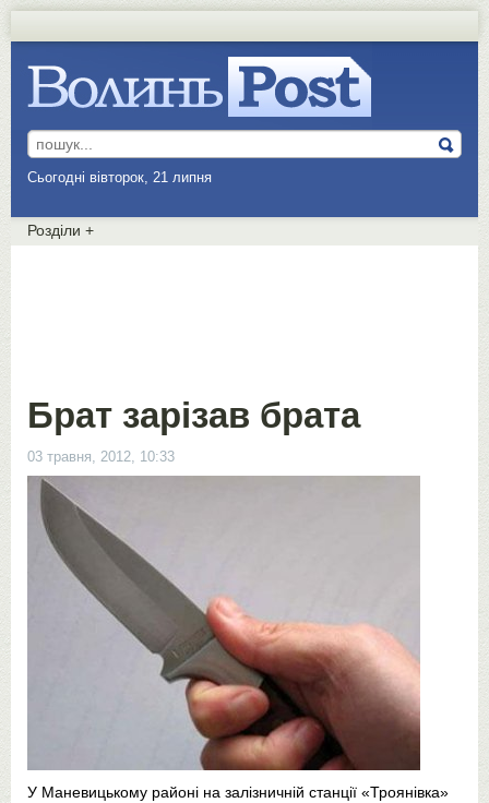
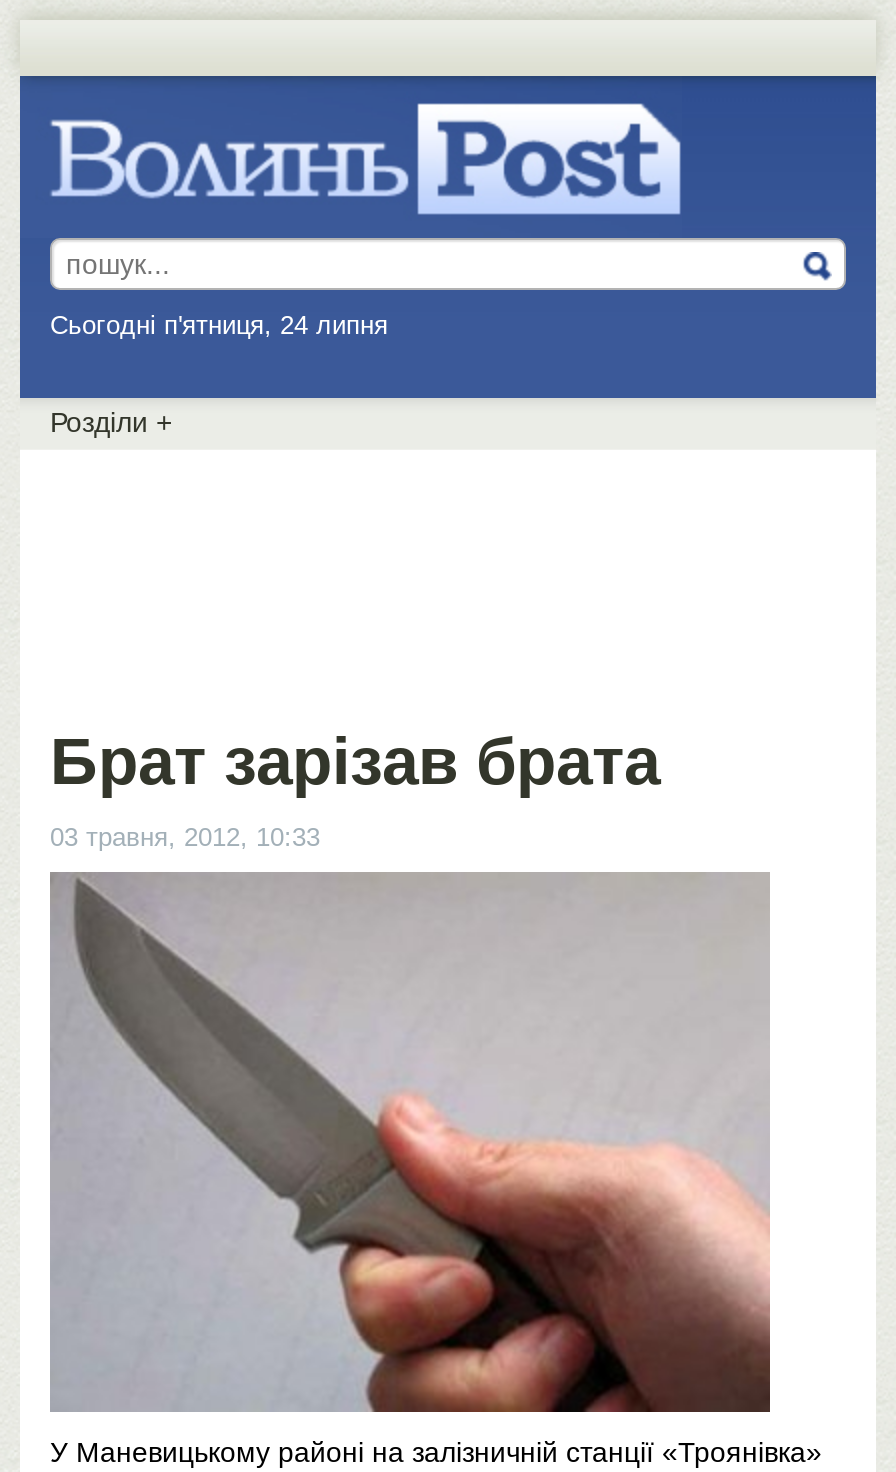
- Сьогодні вівторок, 21 липня
+ Сьогодні п'ятниця, 24 липня
